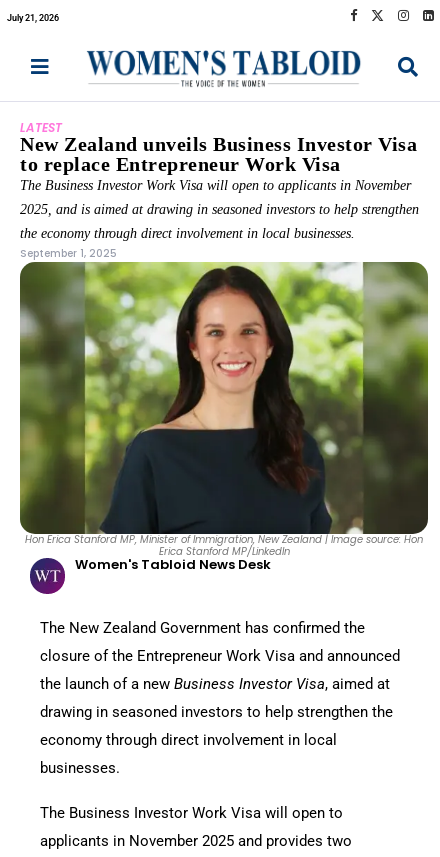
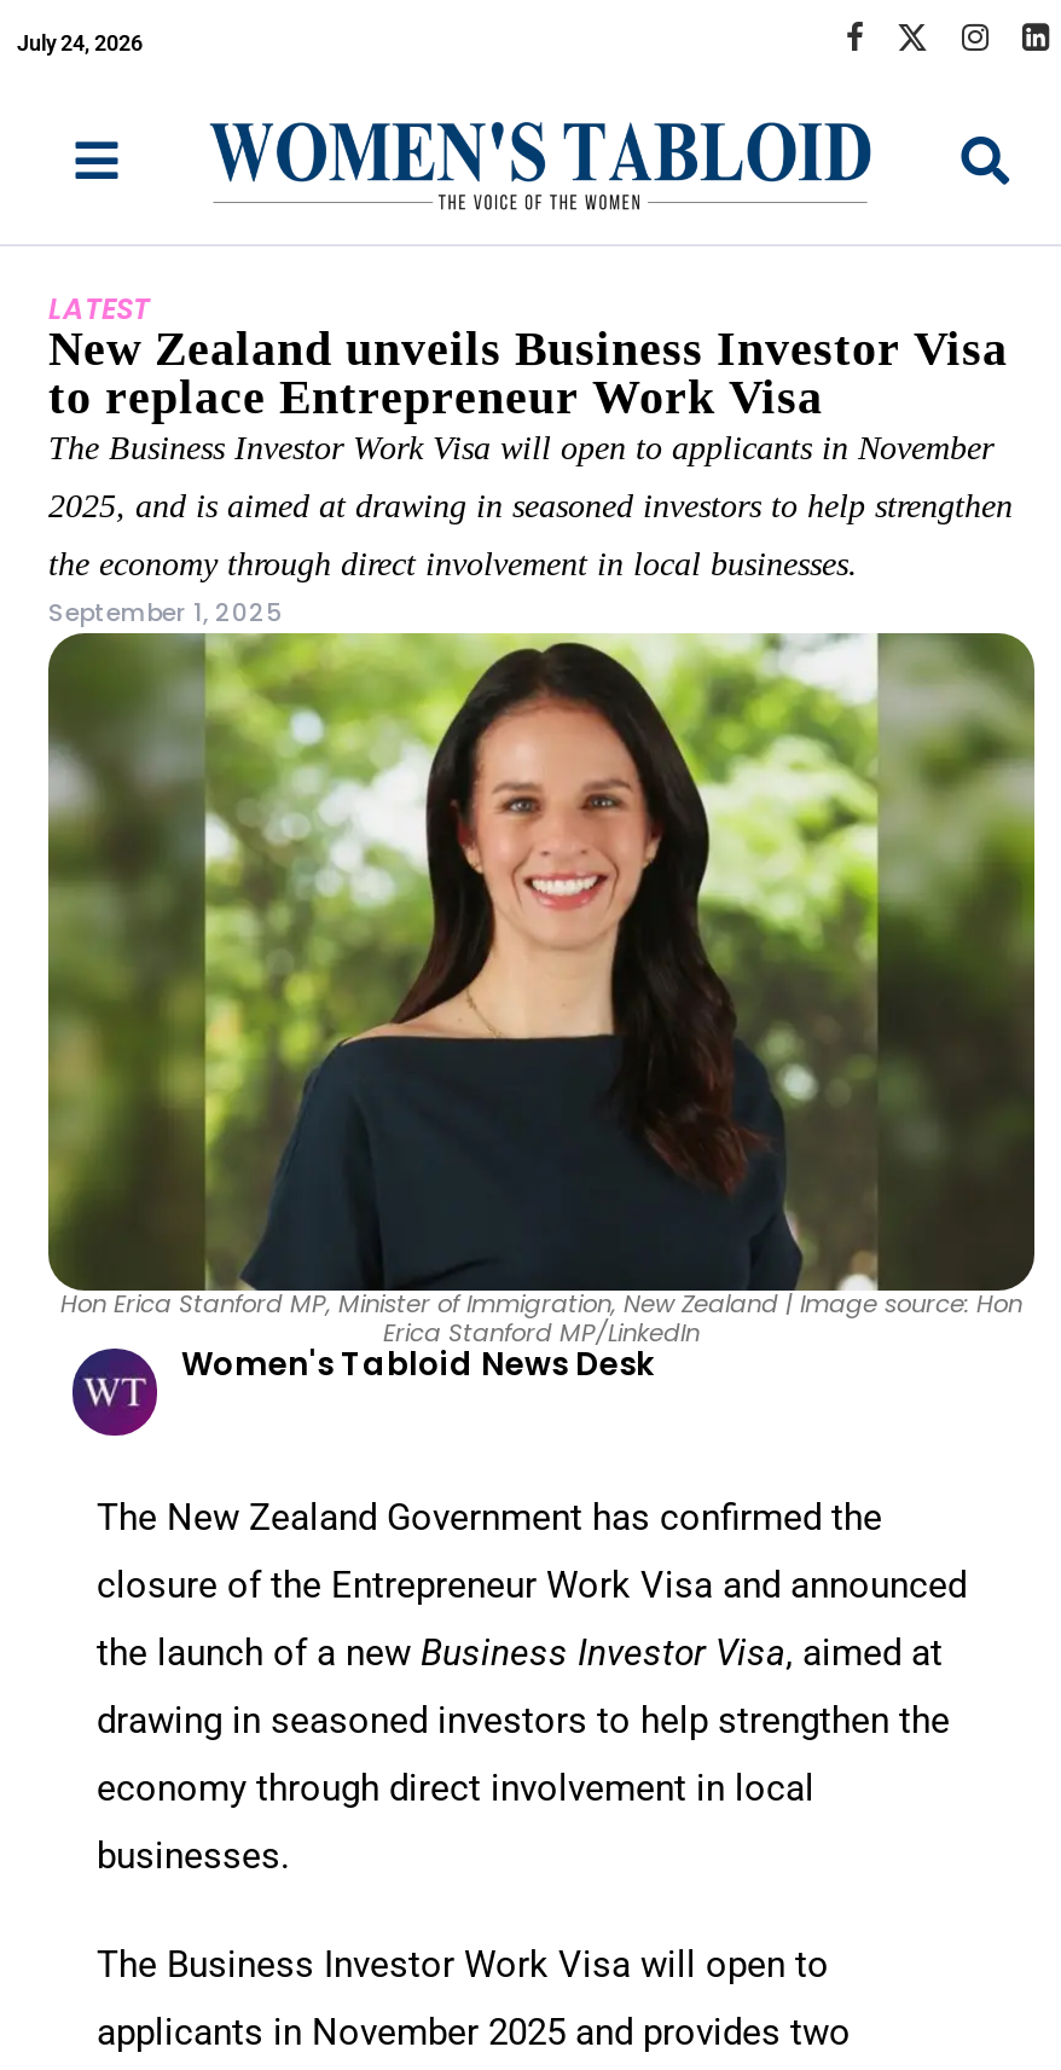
- July 21, 2026
+ July 24, 2026
